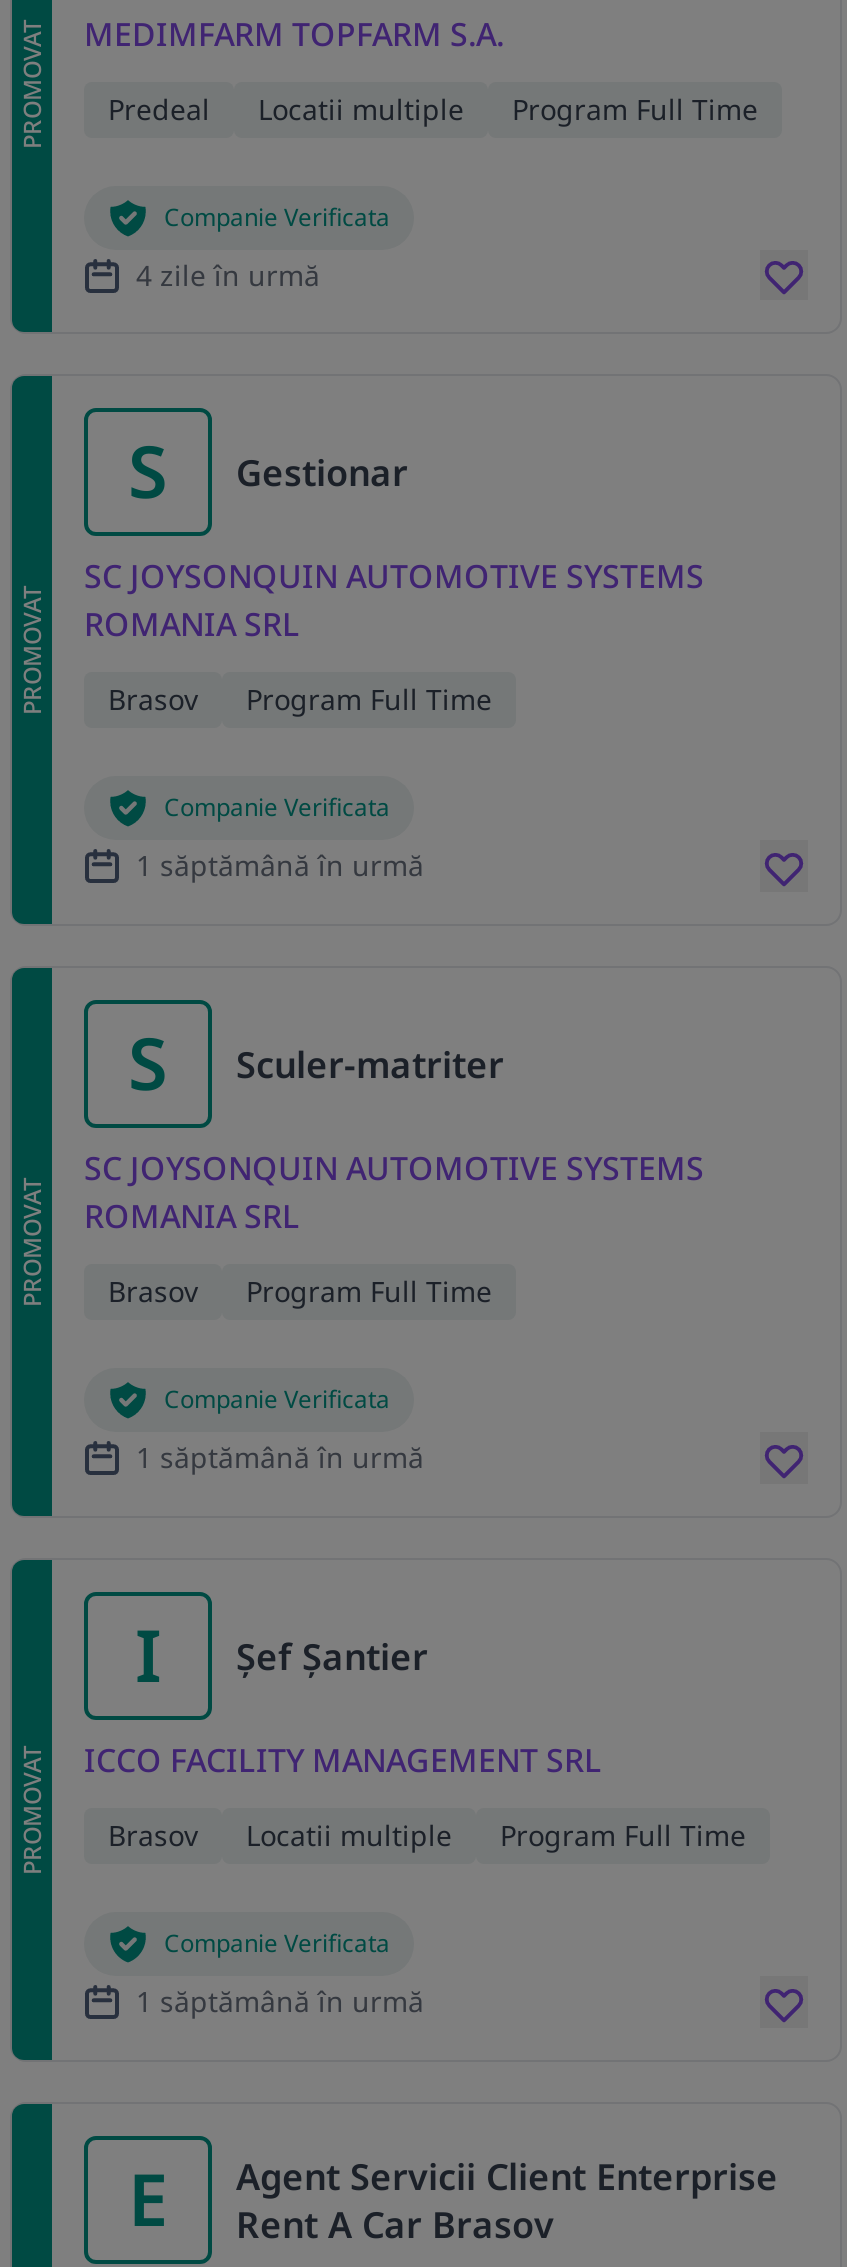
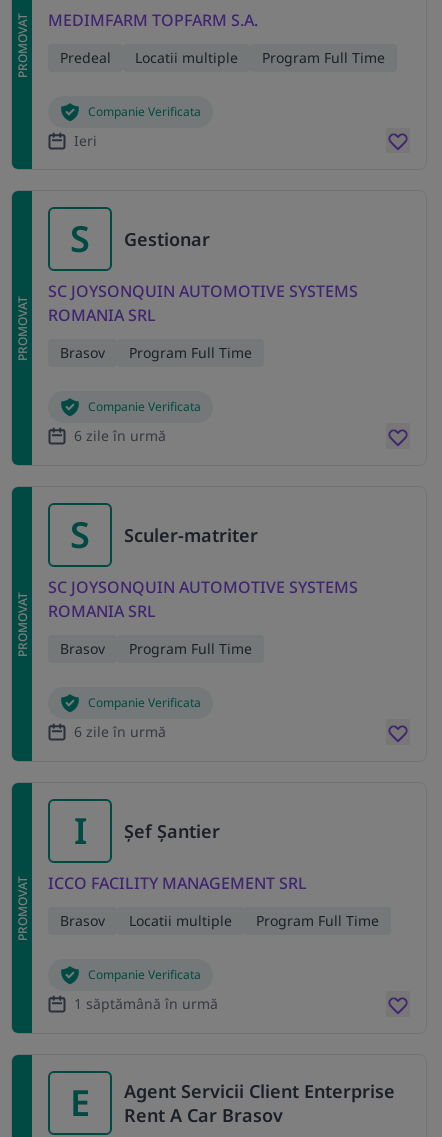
- 4 zile în urmă
+ Ieri

- 1 săptămână în urmă
+ 6 zile în urmă

- 1 săptămână în urmă
+ 6 zile în urmă
